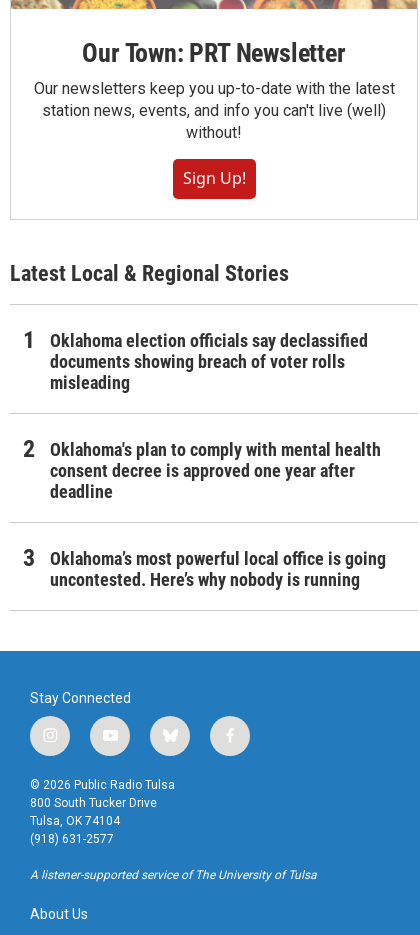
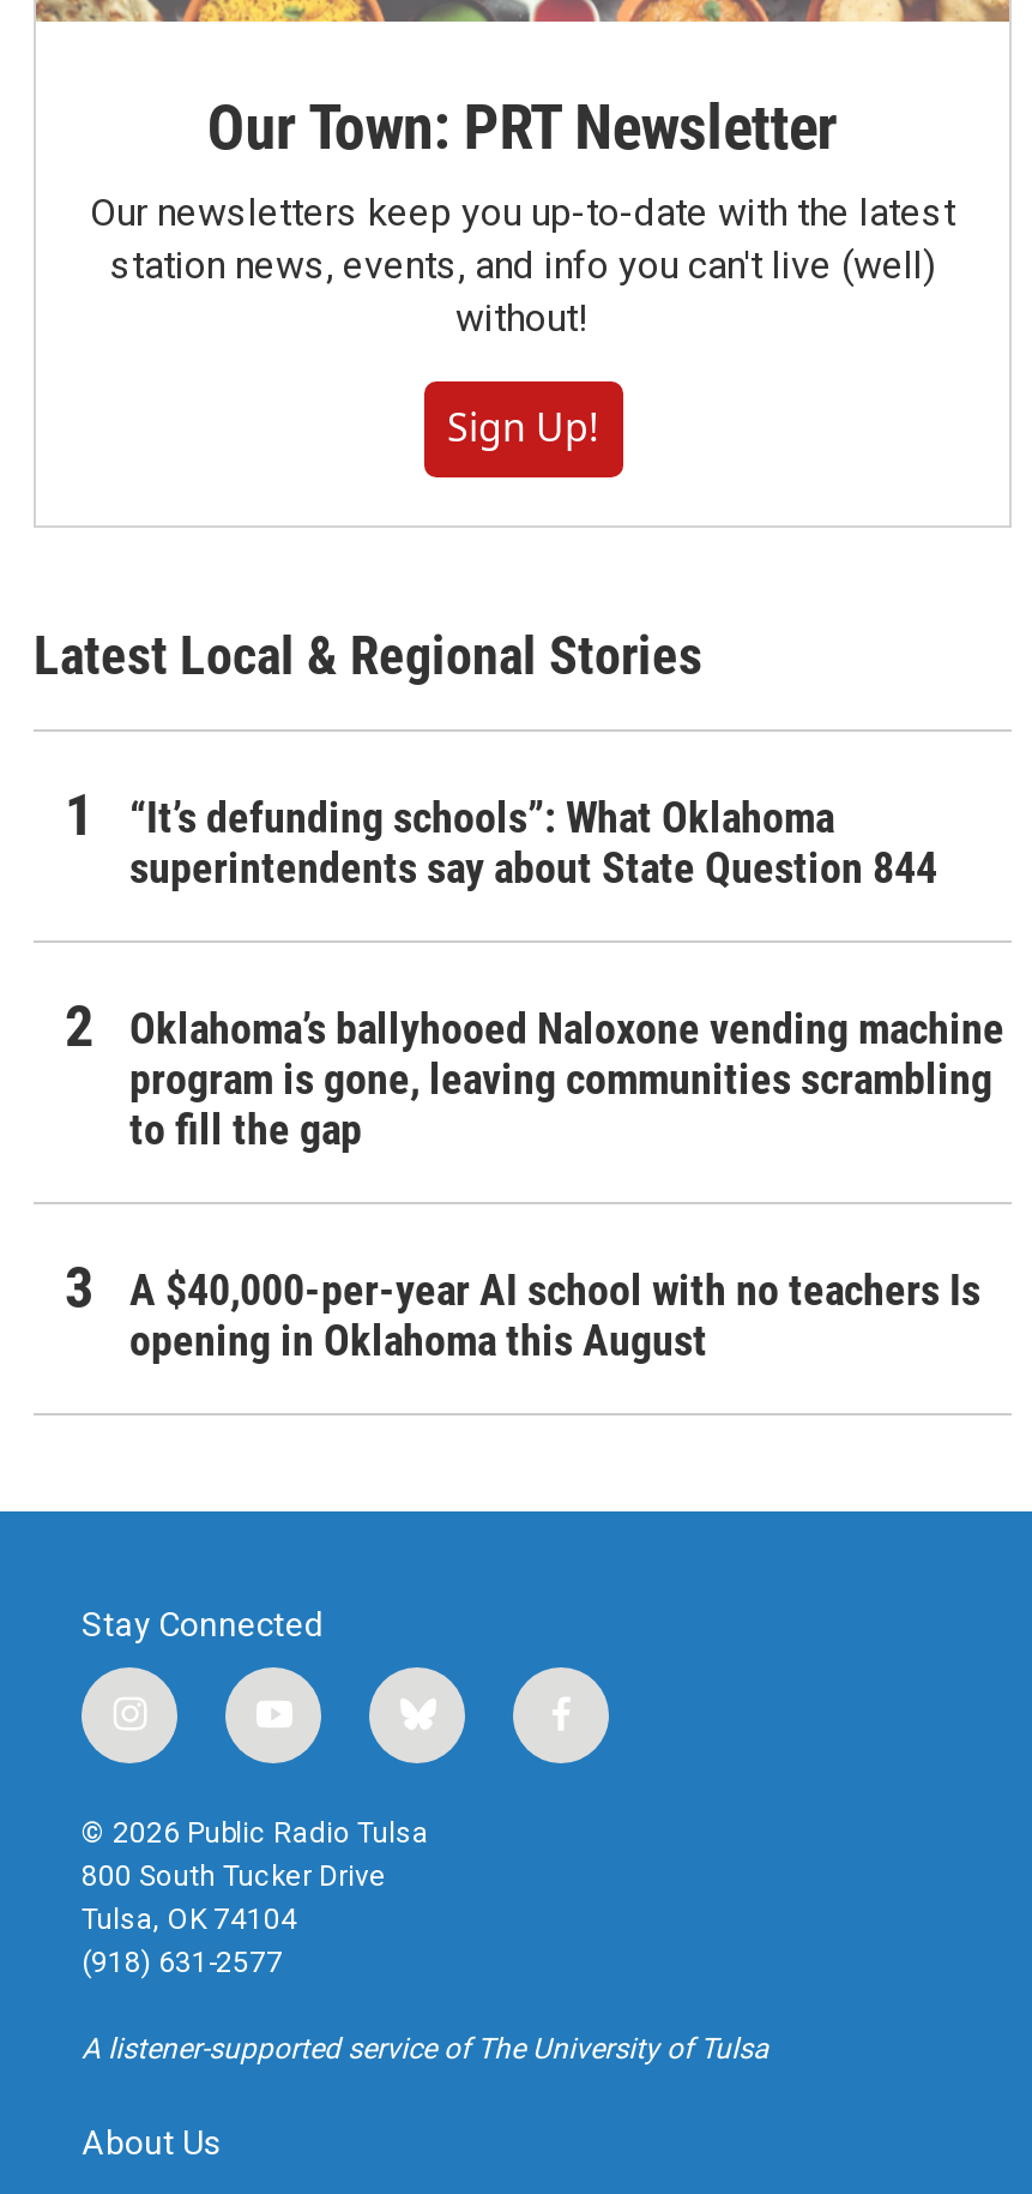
- Oklahoma election officials say declassified
- documents showing breach of voter rolls
- misleading
+ “It’s defunding schools”: What Oklahoma
+ superintendents say about State Question 844

- Oklahoma's plan to comply with mental health
- consent decree is approved one year after
- deadline
+ Oklahoma’s ballyhooed Naloxone vending machine
+ program is gone, leaving communities scrambling
+ to fill the gap

- Oklahoma’s most powerful local office is going
- uncontested. Here’s why nobody is running
+ A $40,000-per-year AI school with no teachers Is
+ opening in Oklahoma this August
